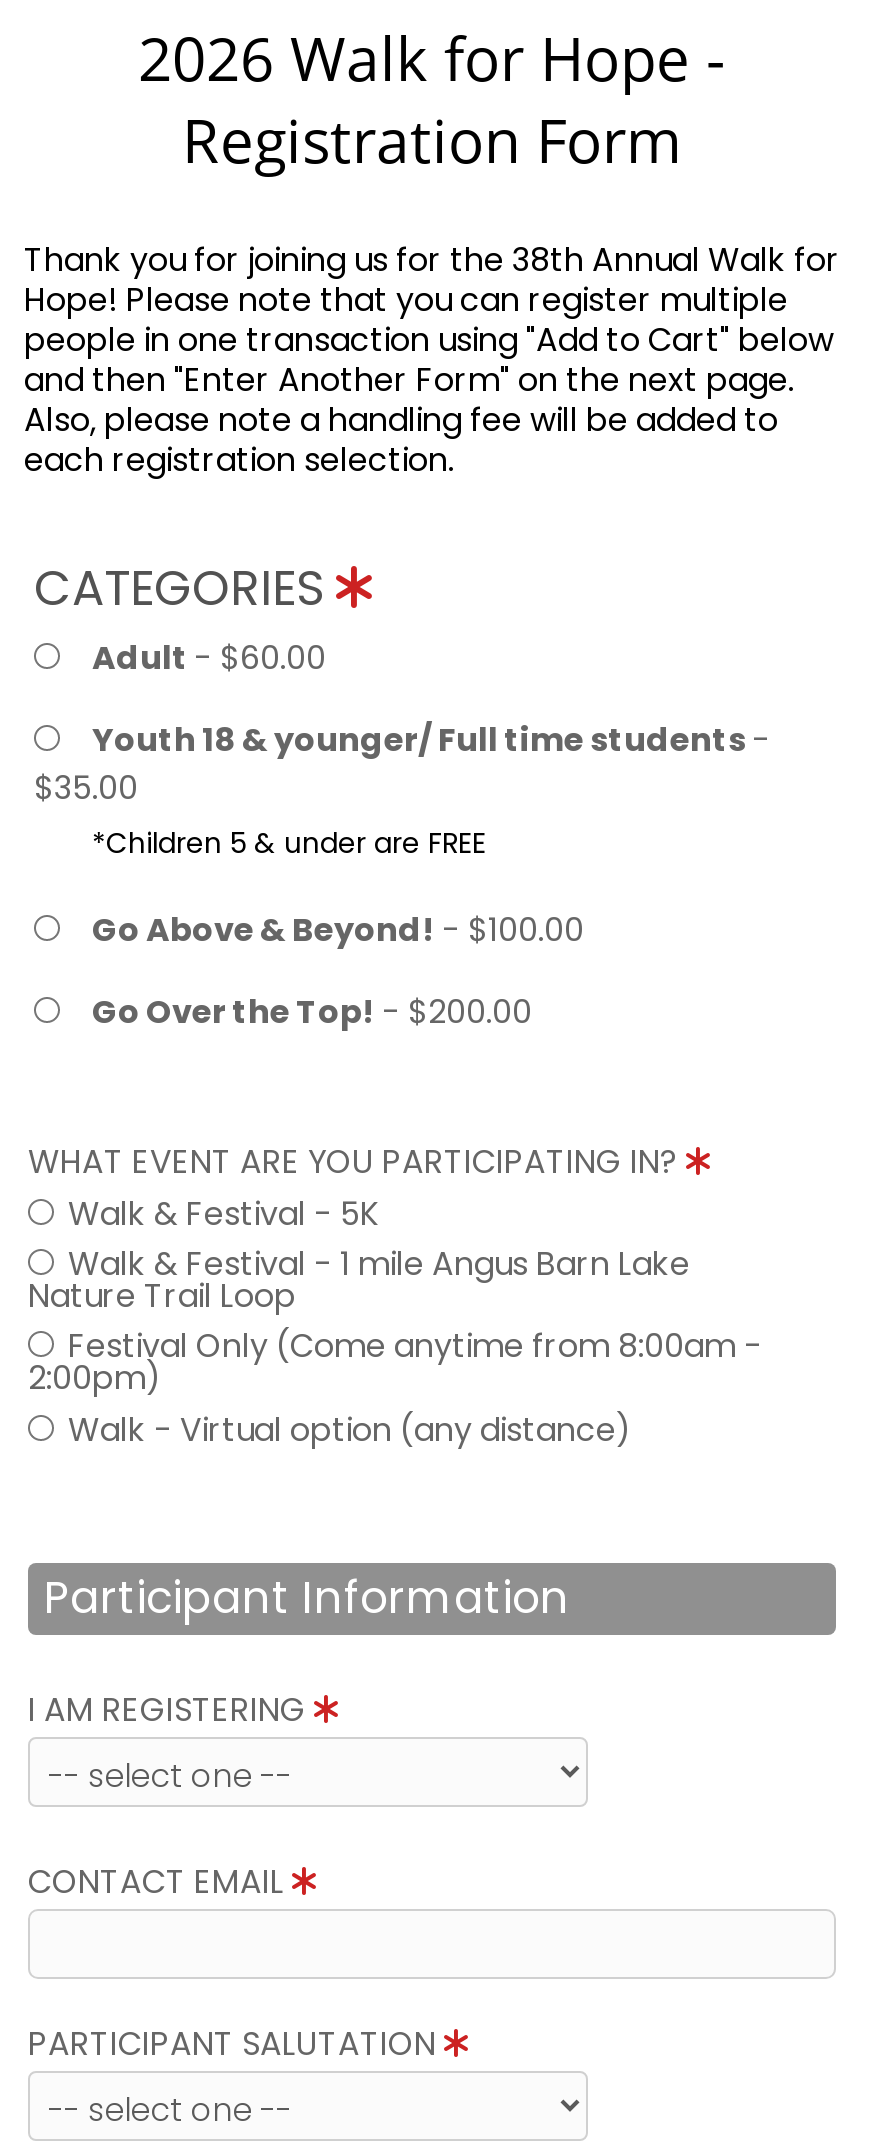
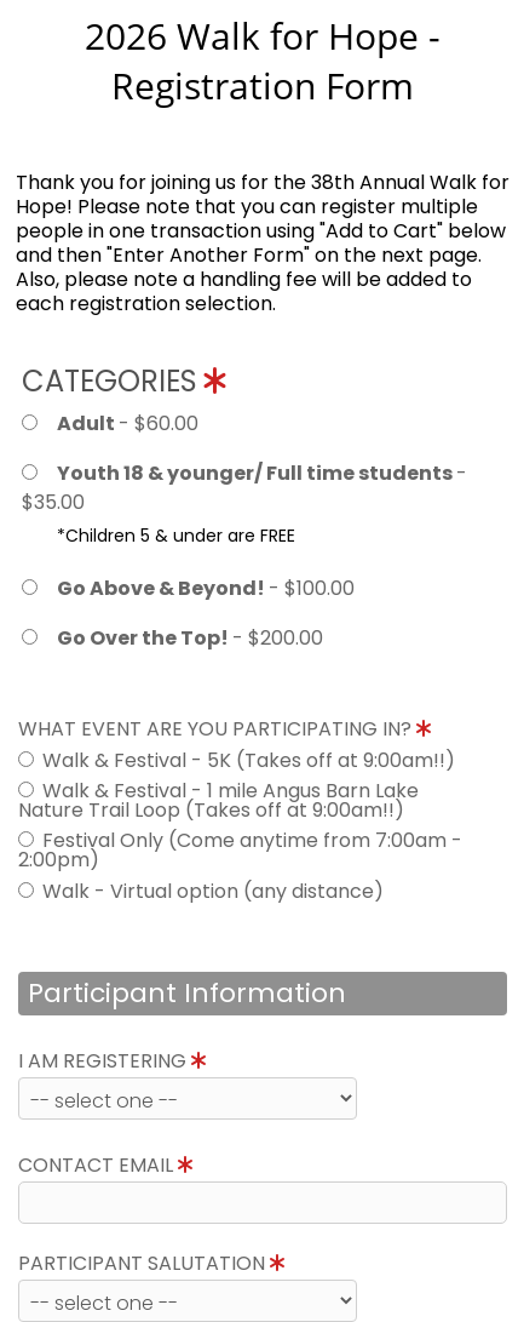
- Walk & Festival - 5K
+ Walk & Festival - 5K (Takes off at 9:00am!!)

- Nature Trail Loop
- Festival Only (Come anytime from 8:00am -
+ Nature Trail Loop (Takes off at 9:00am!!)
+ Festival Only (Come anytime from 7:00am -
